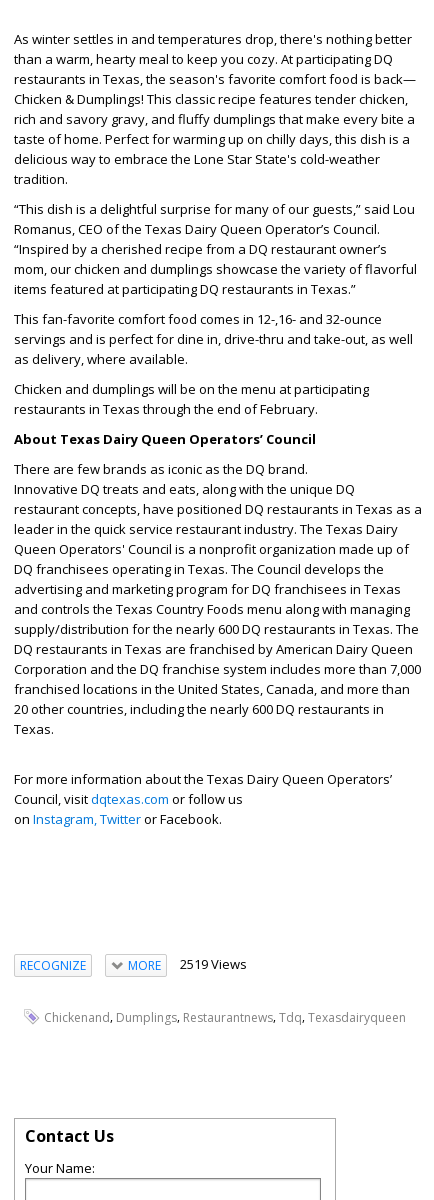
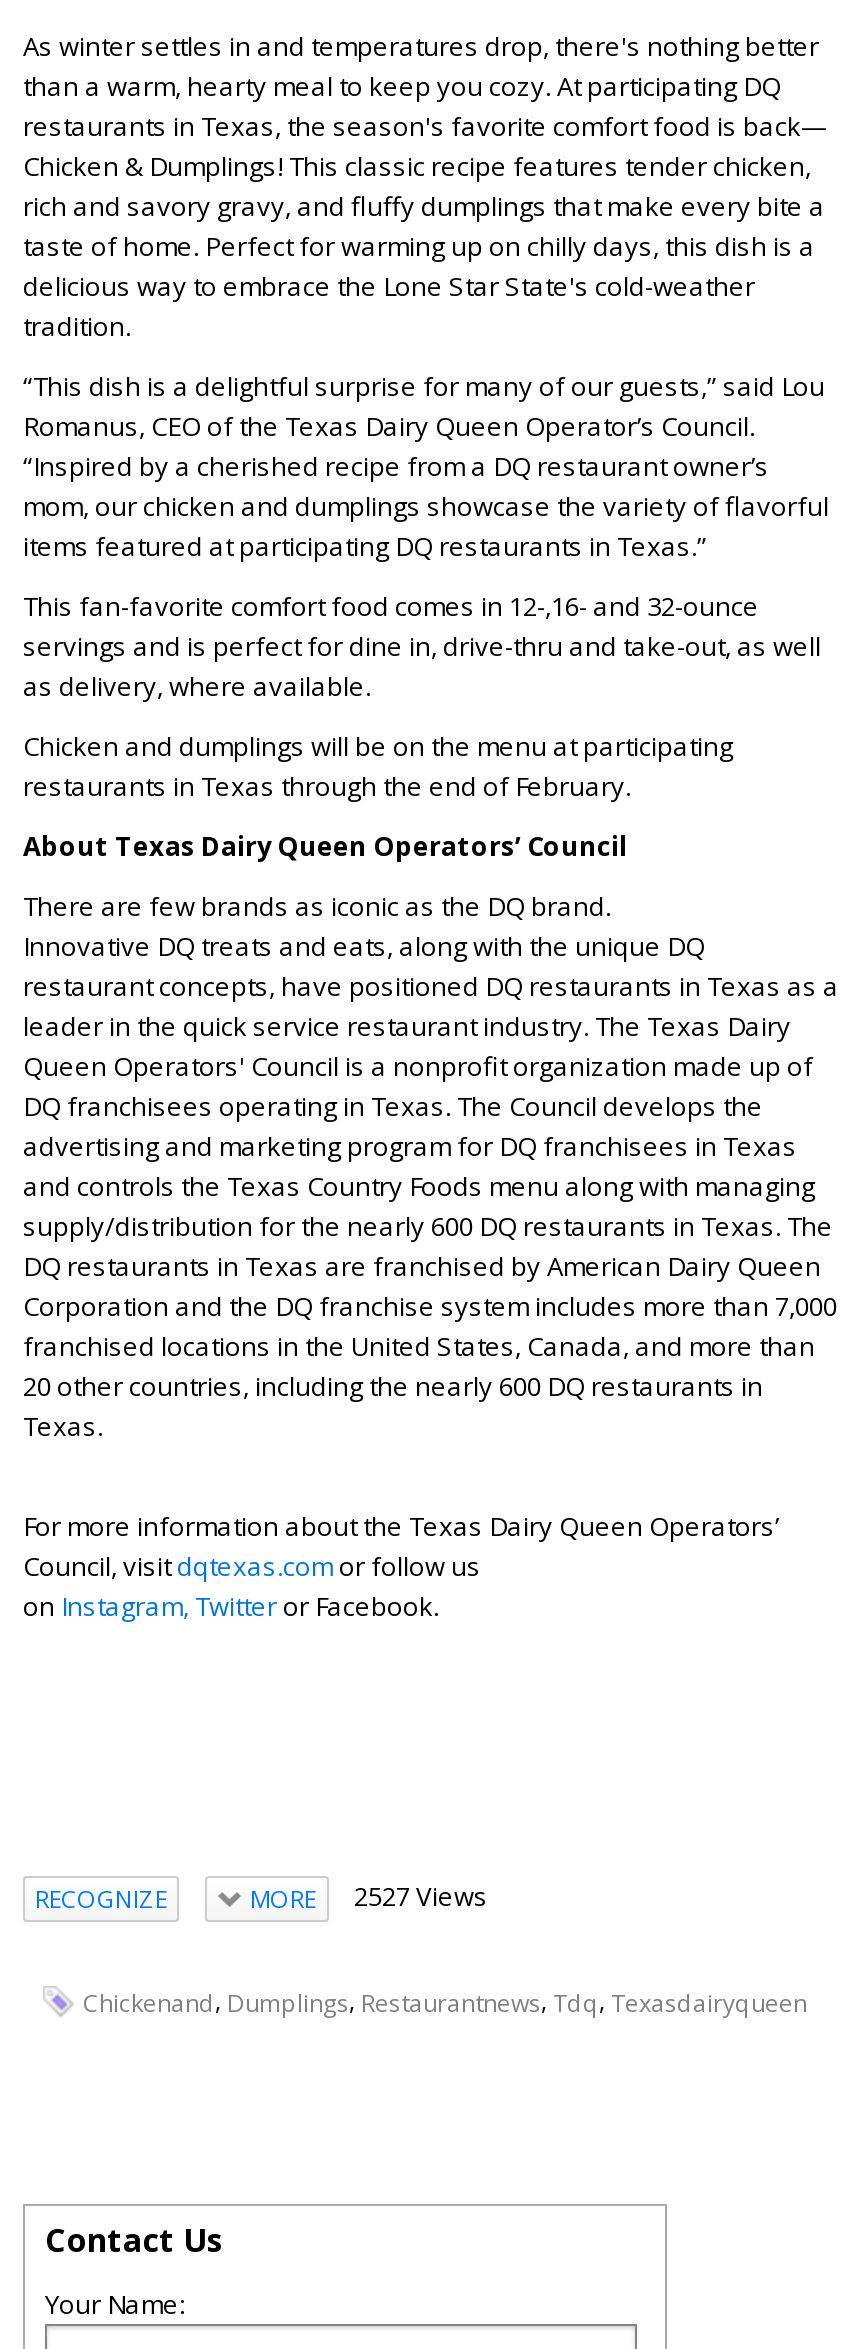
- MORE 2519 Views
+ MORE 2527 Views
